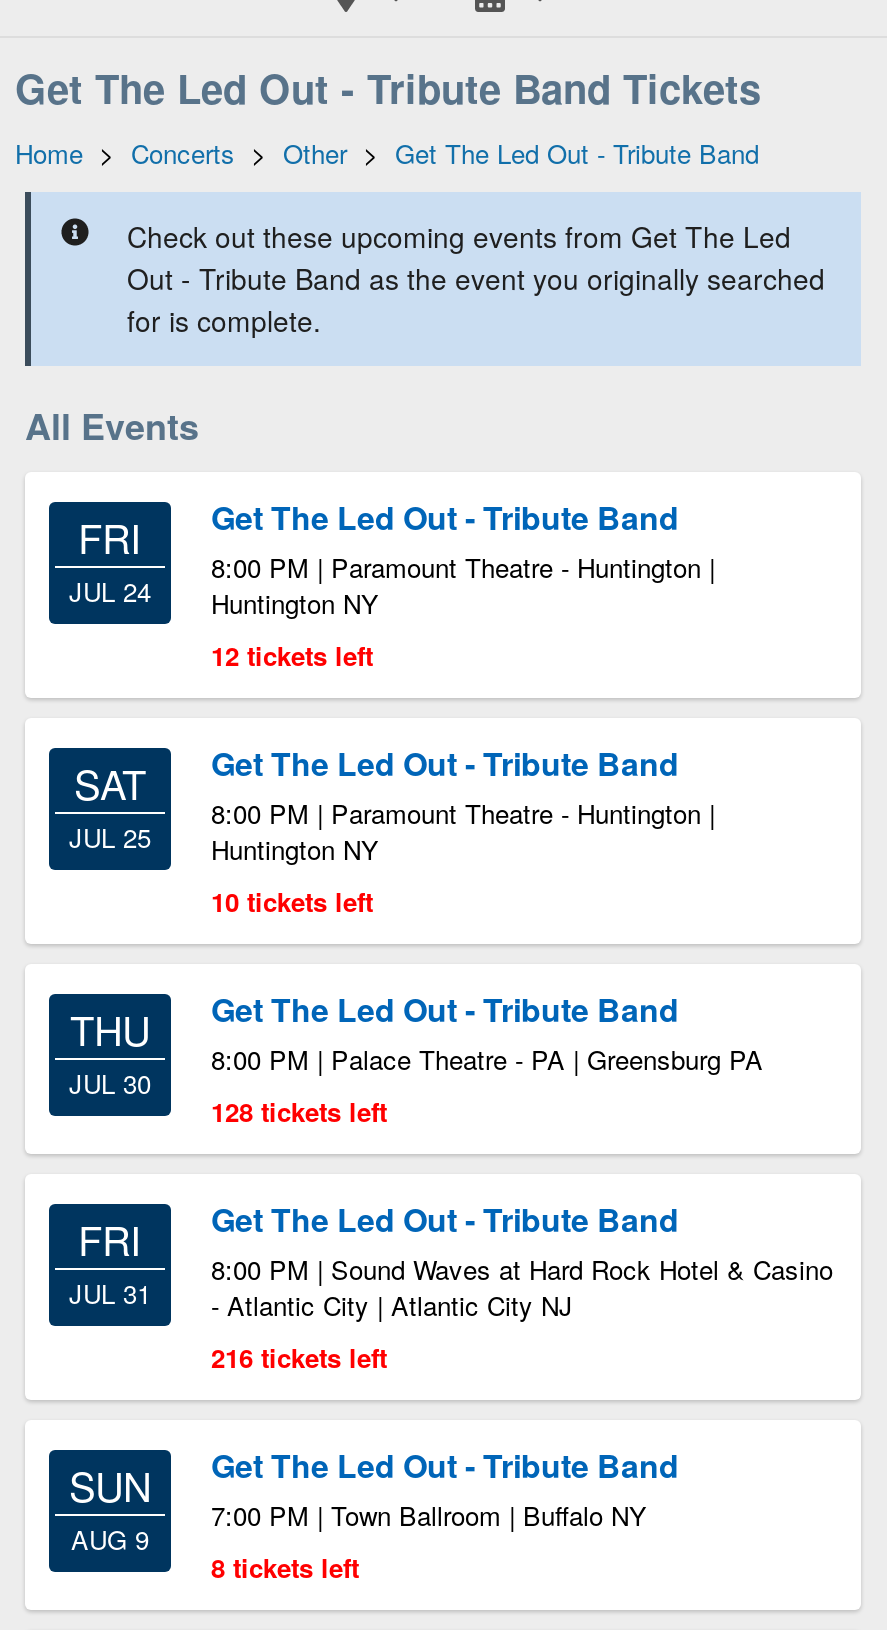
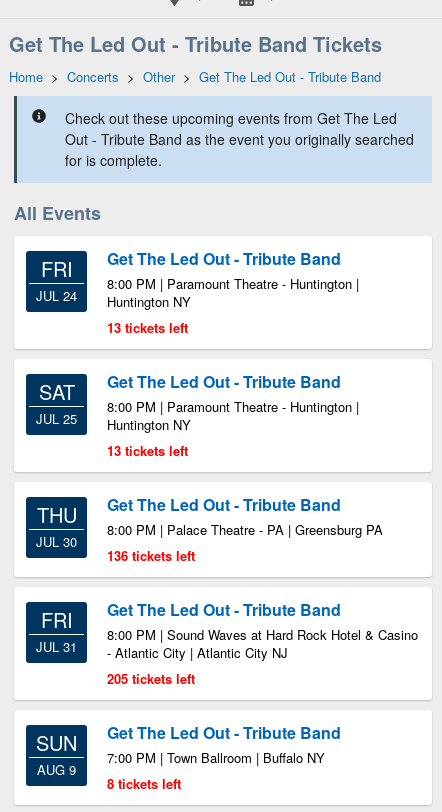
- 12 tickets left
+ 13 tickets left

- 10 tickets left
+ 13 tickets left

- 128 tickets left
+ 136 tickets left

- 216 tickets left
+ 205 tickets left
